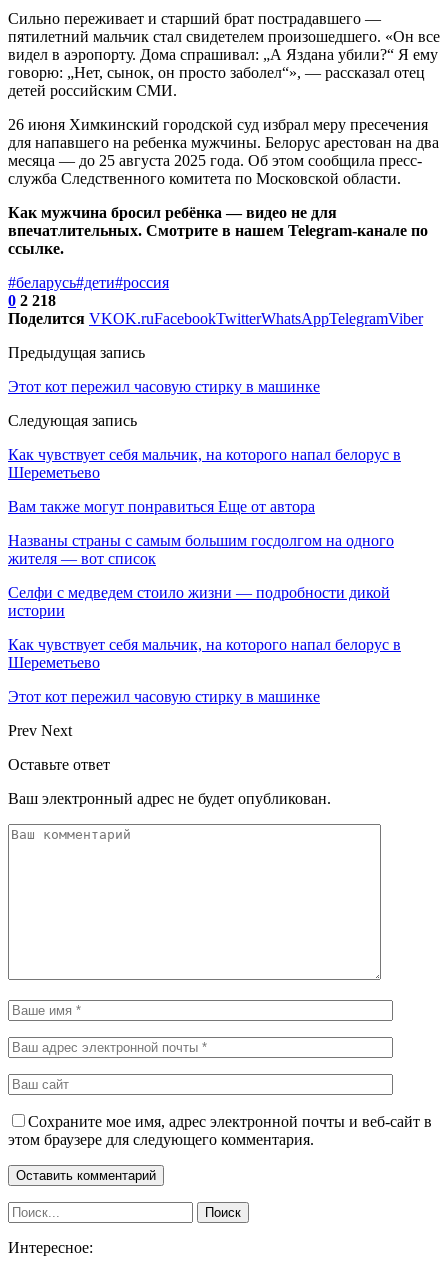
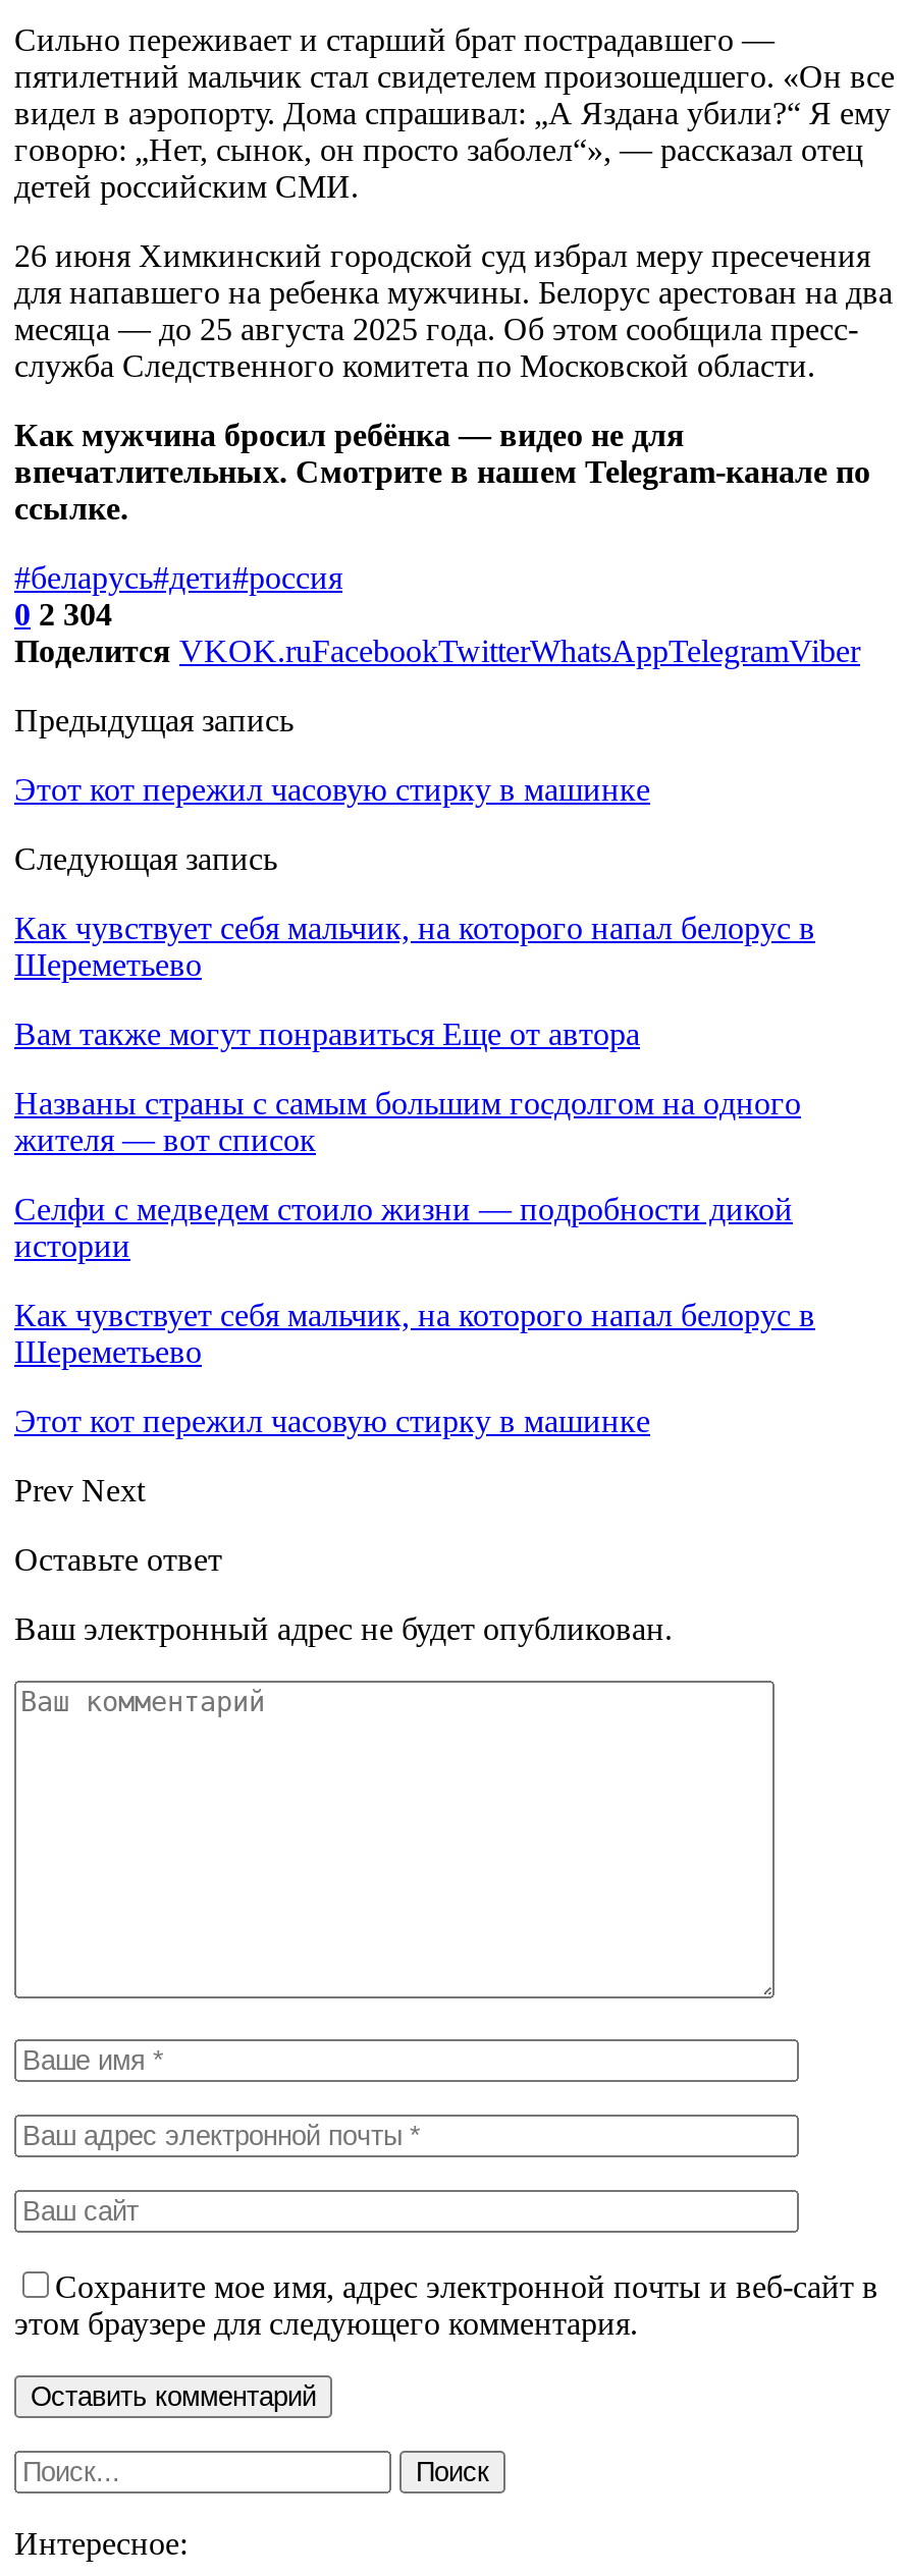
- 0 2 218
+ 0 2 304
